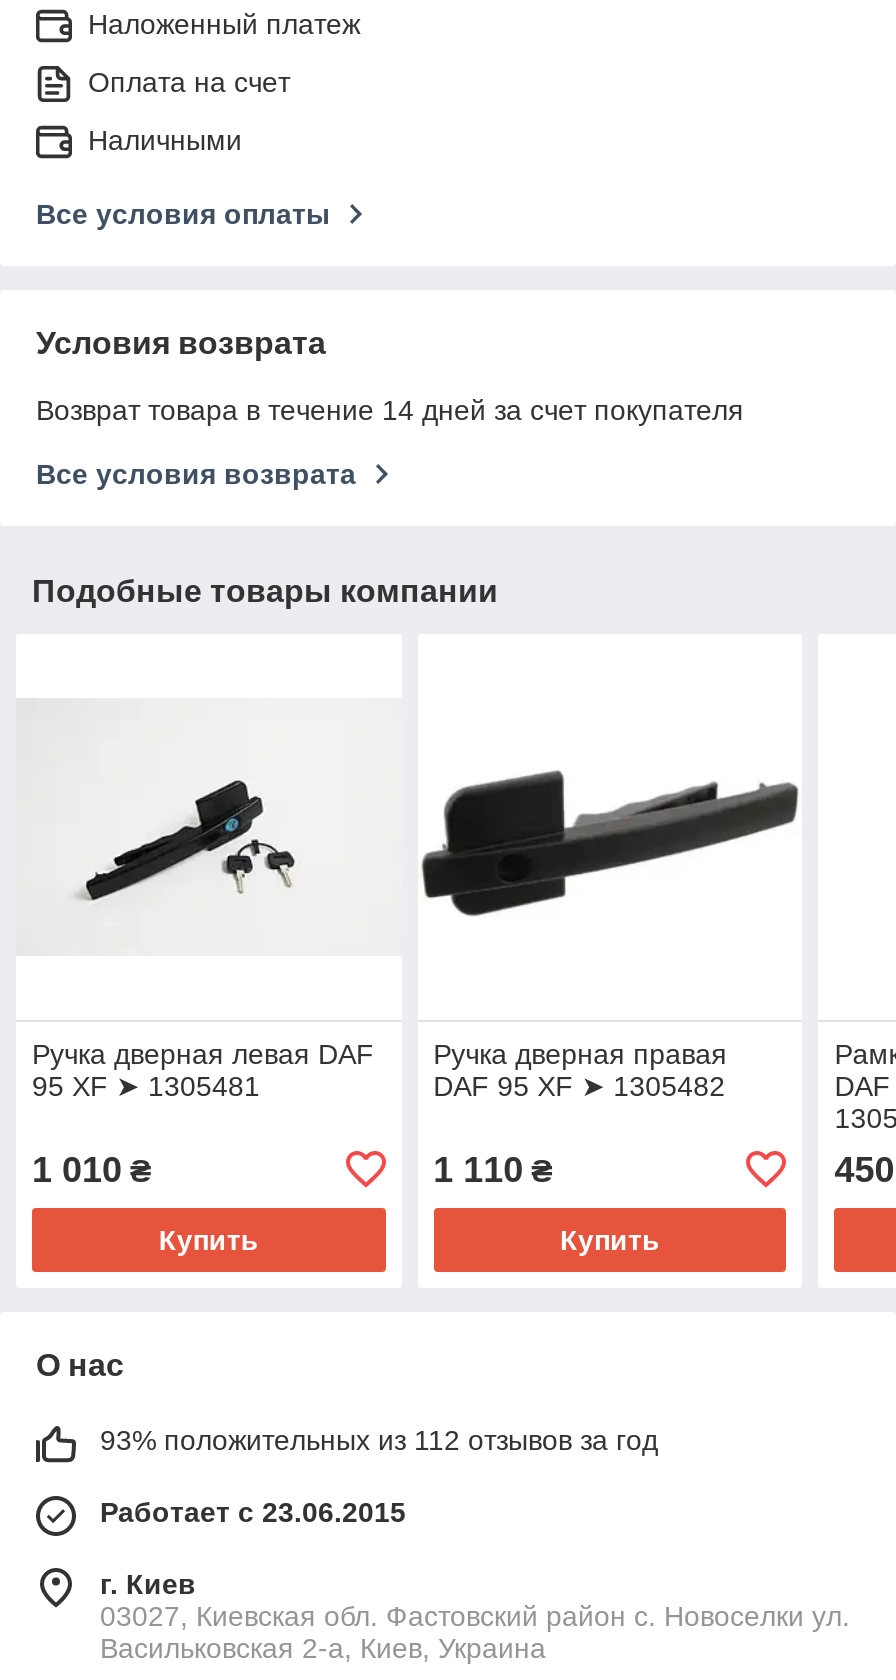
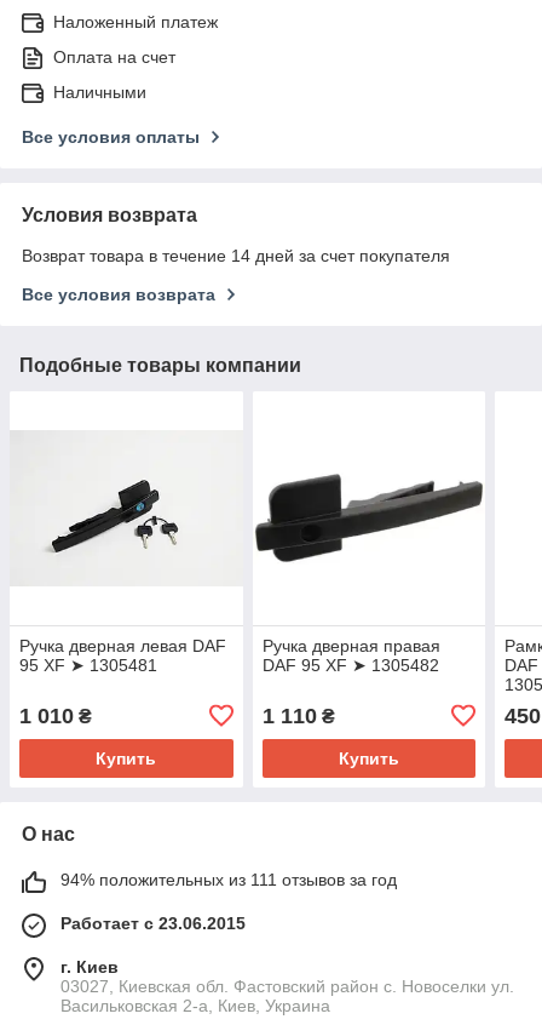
- 93% положительных из 112 отзывов за год
+ 94% положительных из 111 отзывов за год
